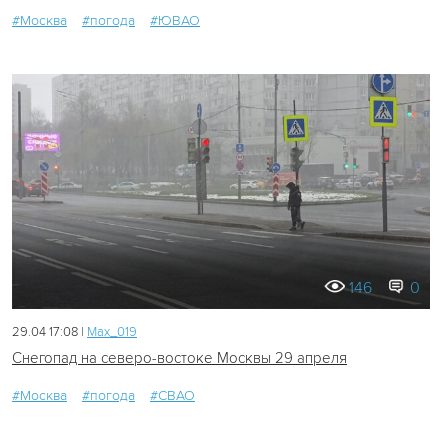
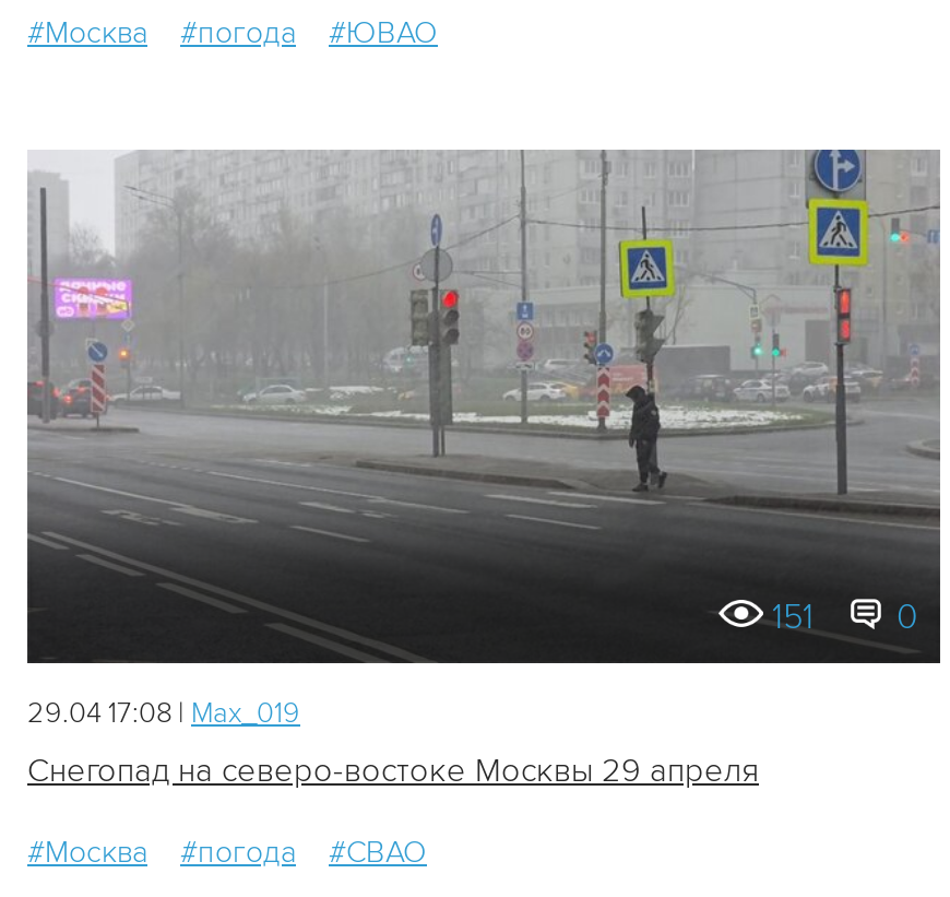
- 146 0
+ 151 0
